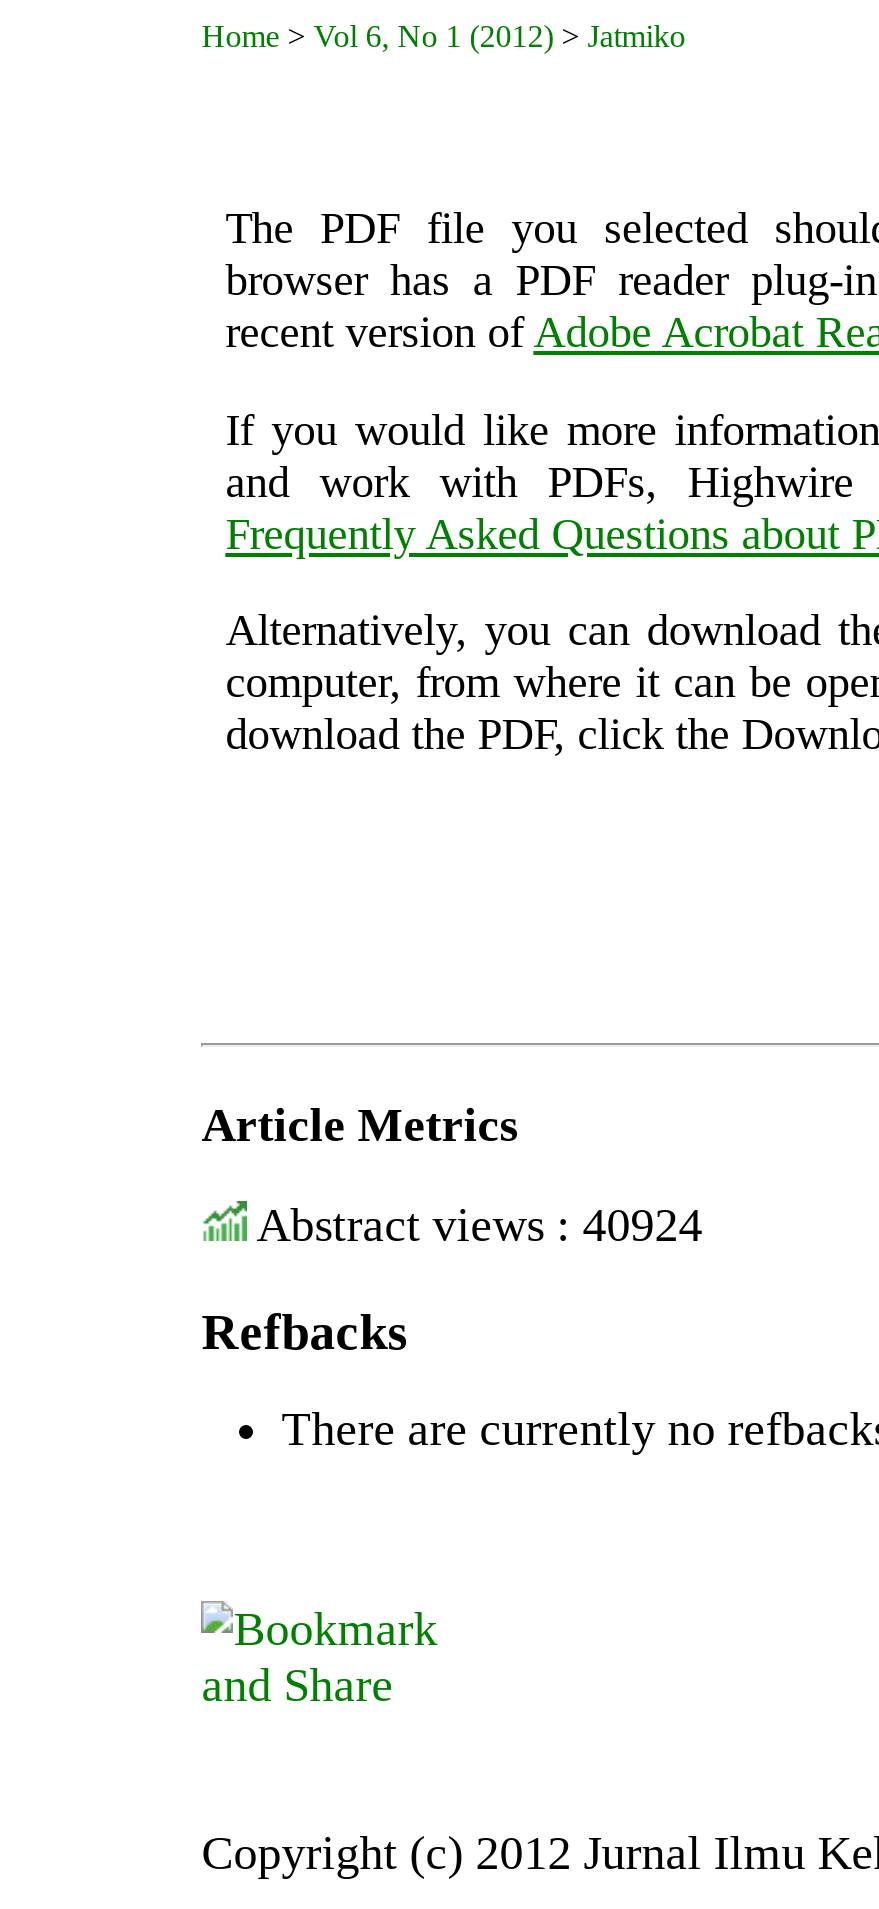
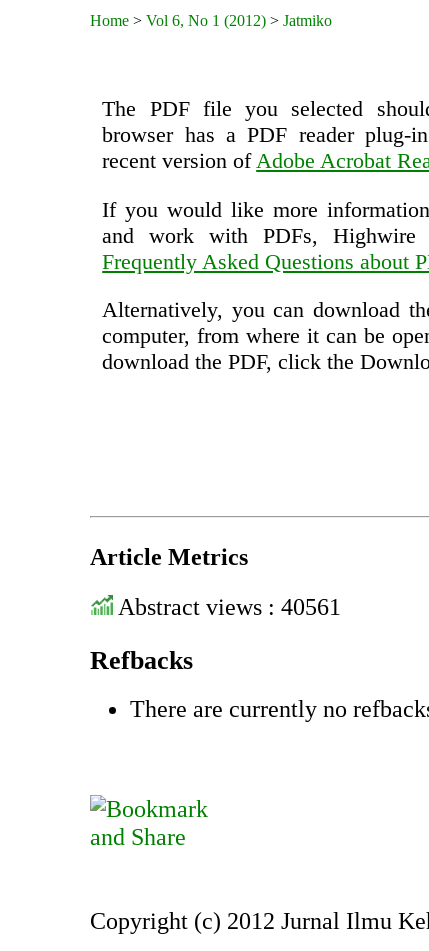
- Abstract views : 40924
+ Abstract views : 40561
